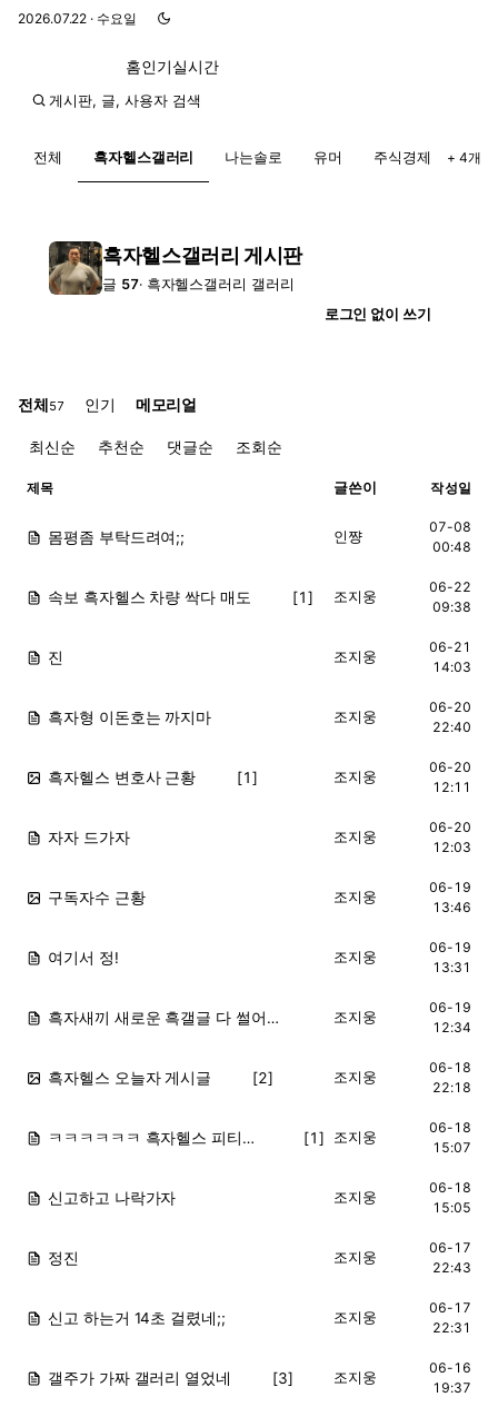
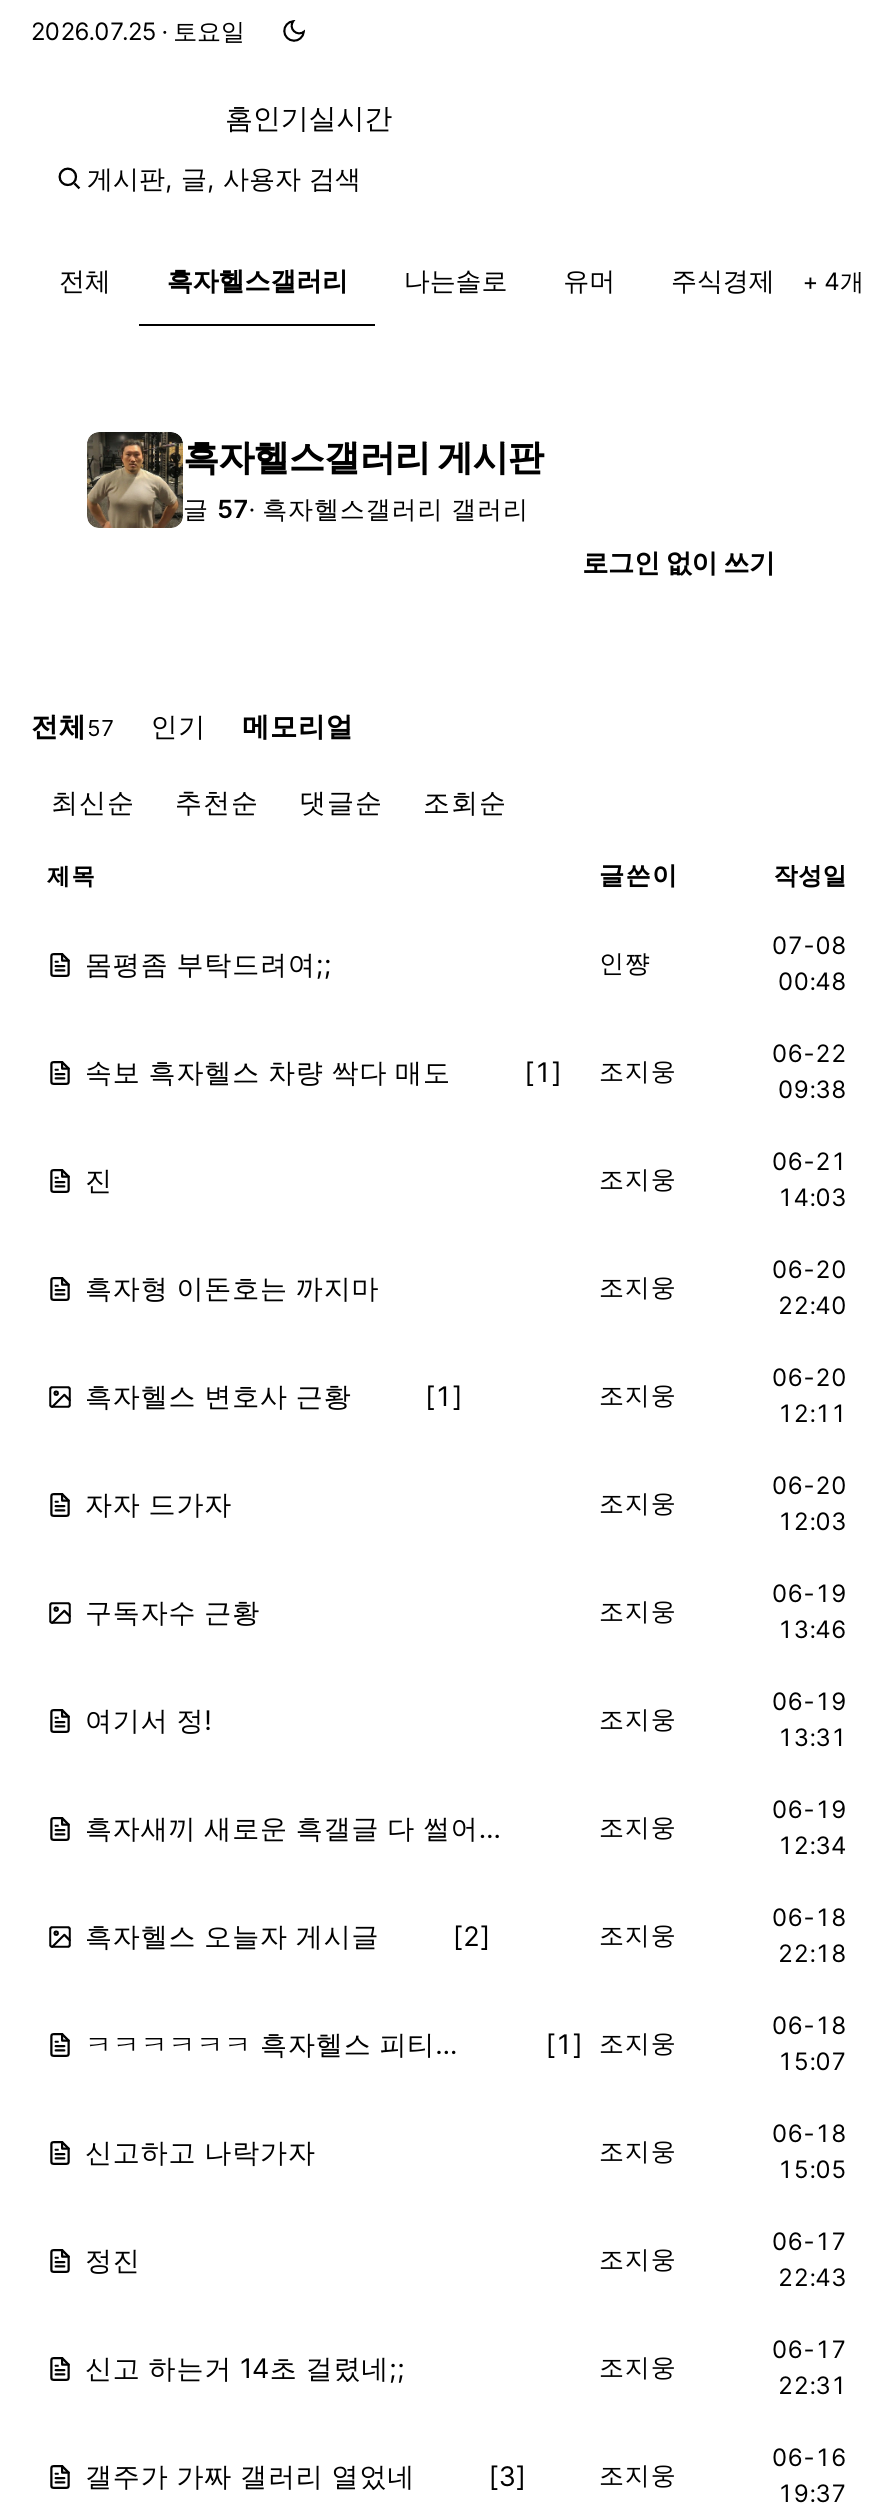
- 2026.07.22 · 수요일
+ 2026.07.25 · 토요일
